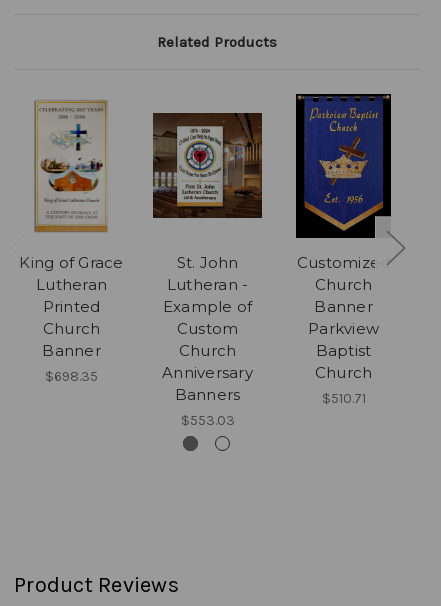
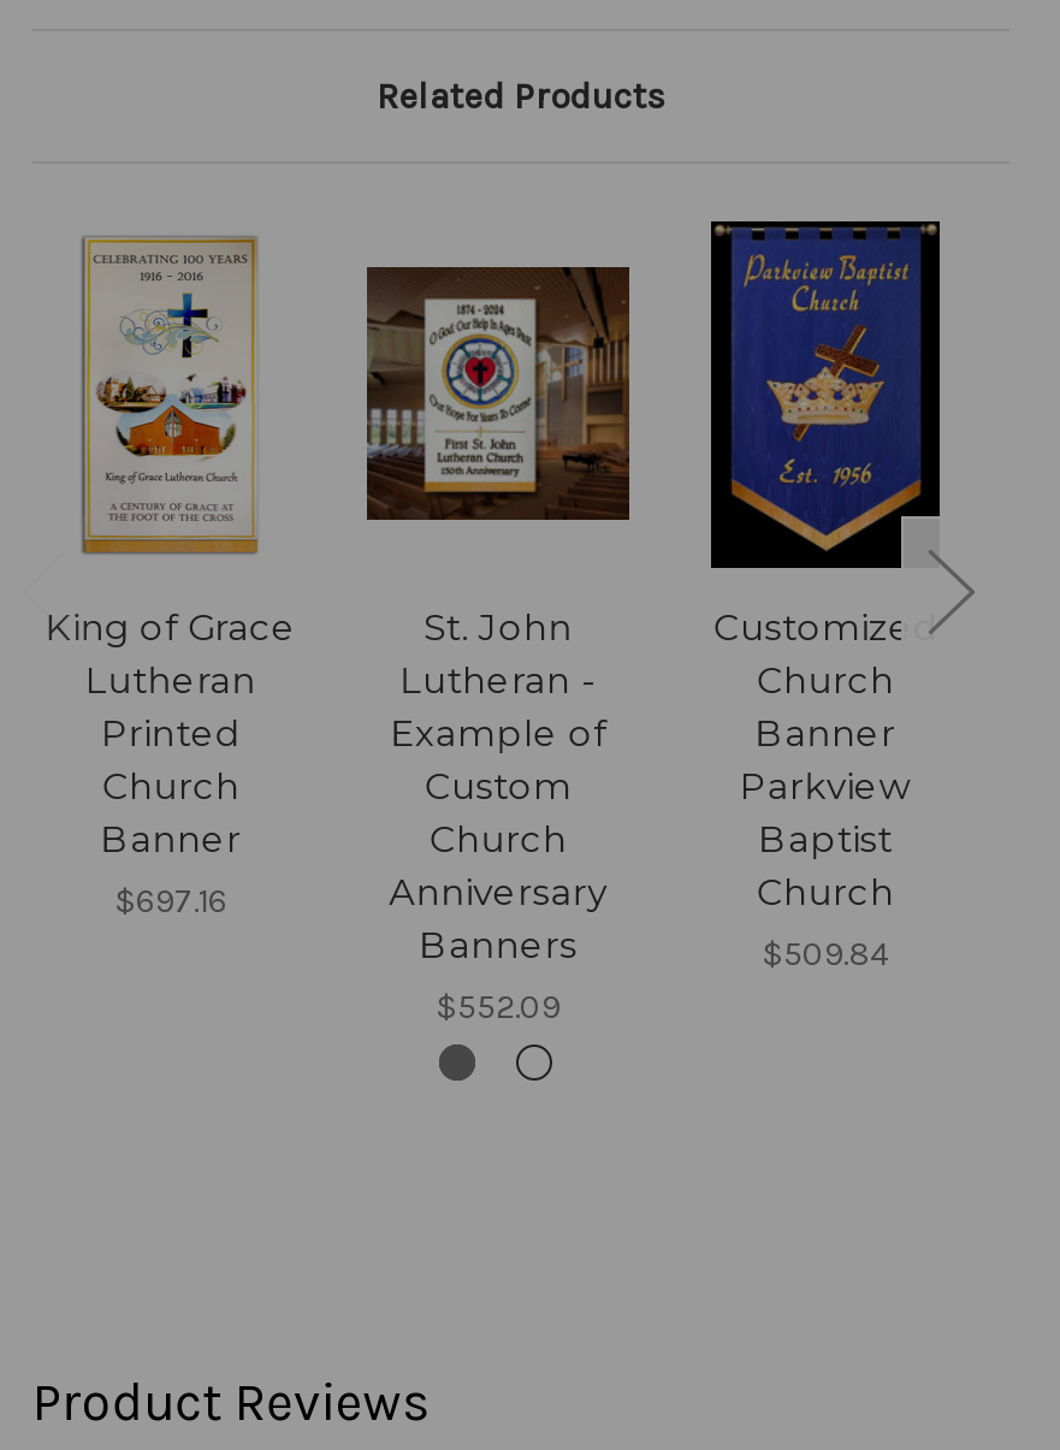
- $698.35
+ $697.16

- $510.71
+ $509.84

- $553.03
+ $552.09
